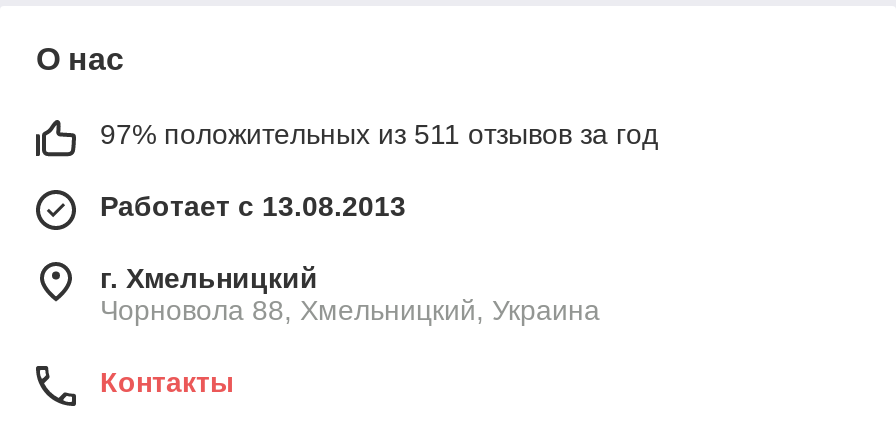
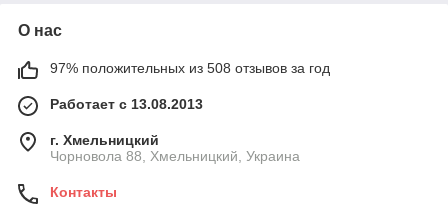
- 97% положительных из 511 отзывов за год
+ 97% положительных из 508 отзывов за год
